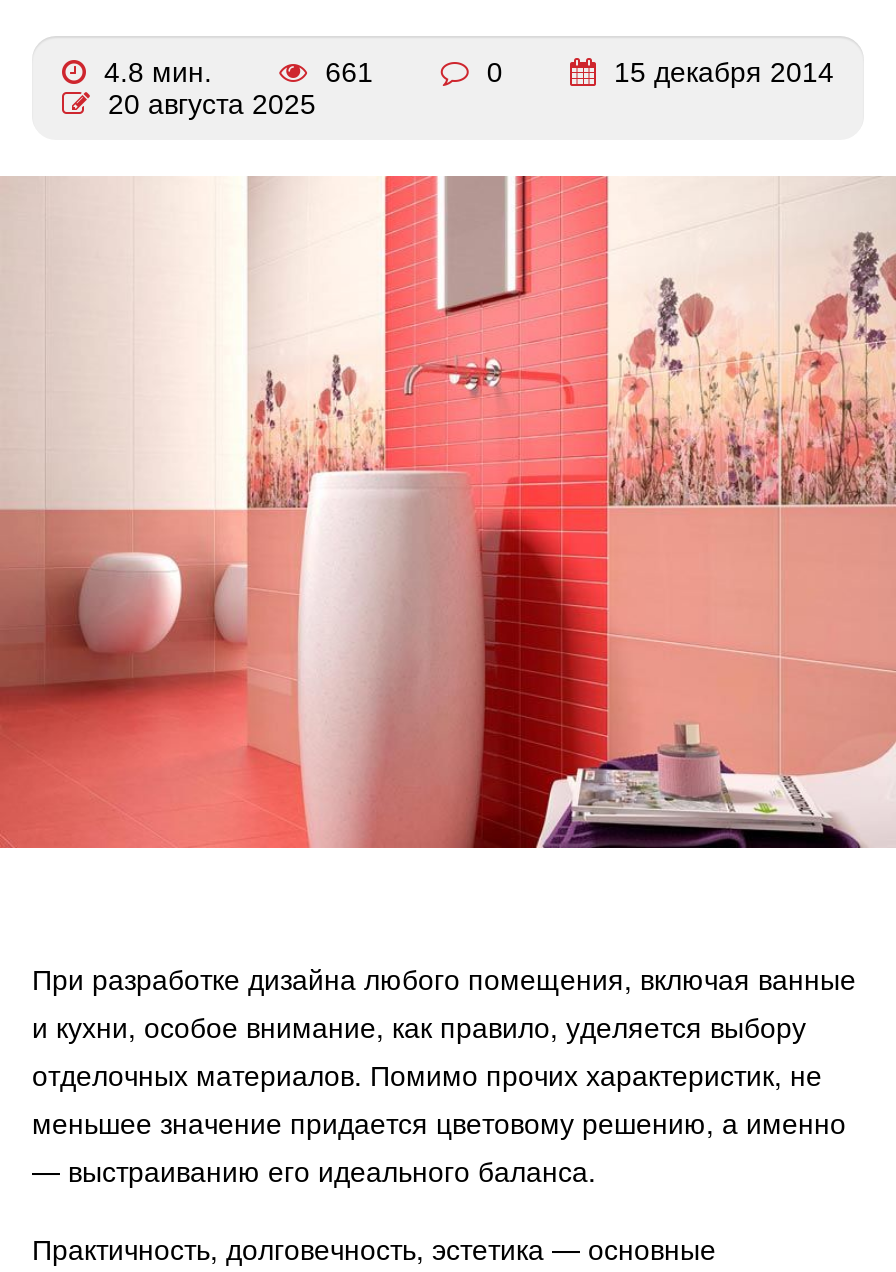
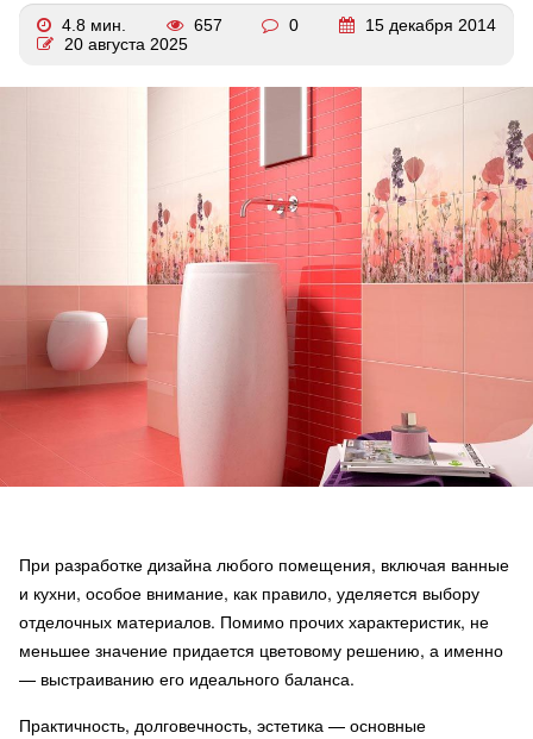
- 661
+ 657
